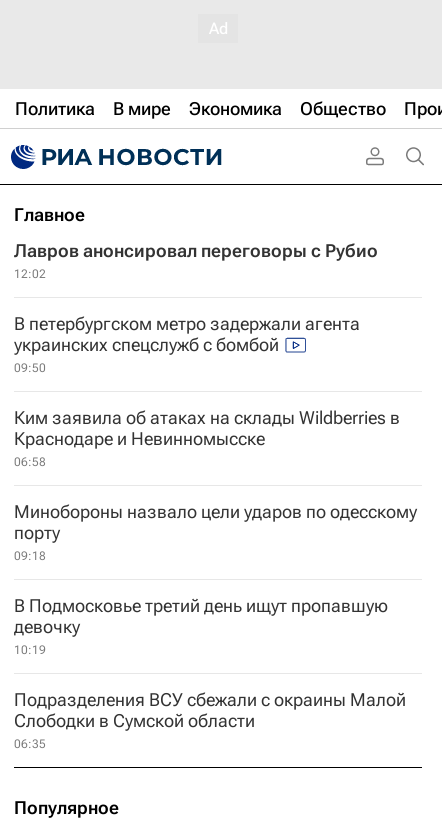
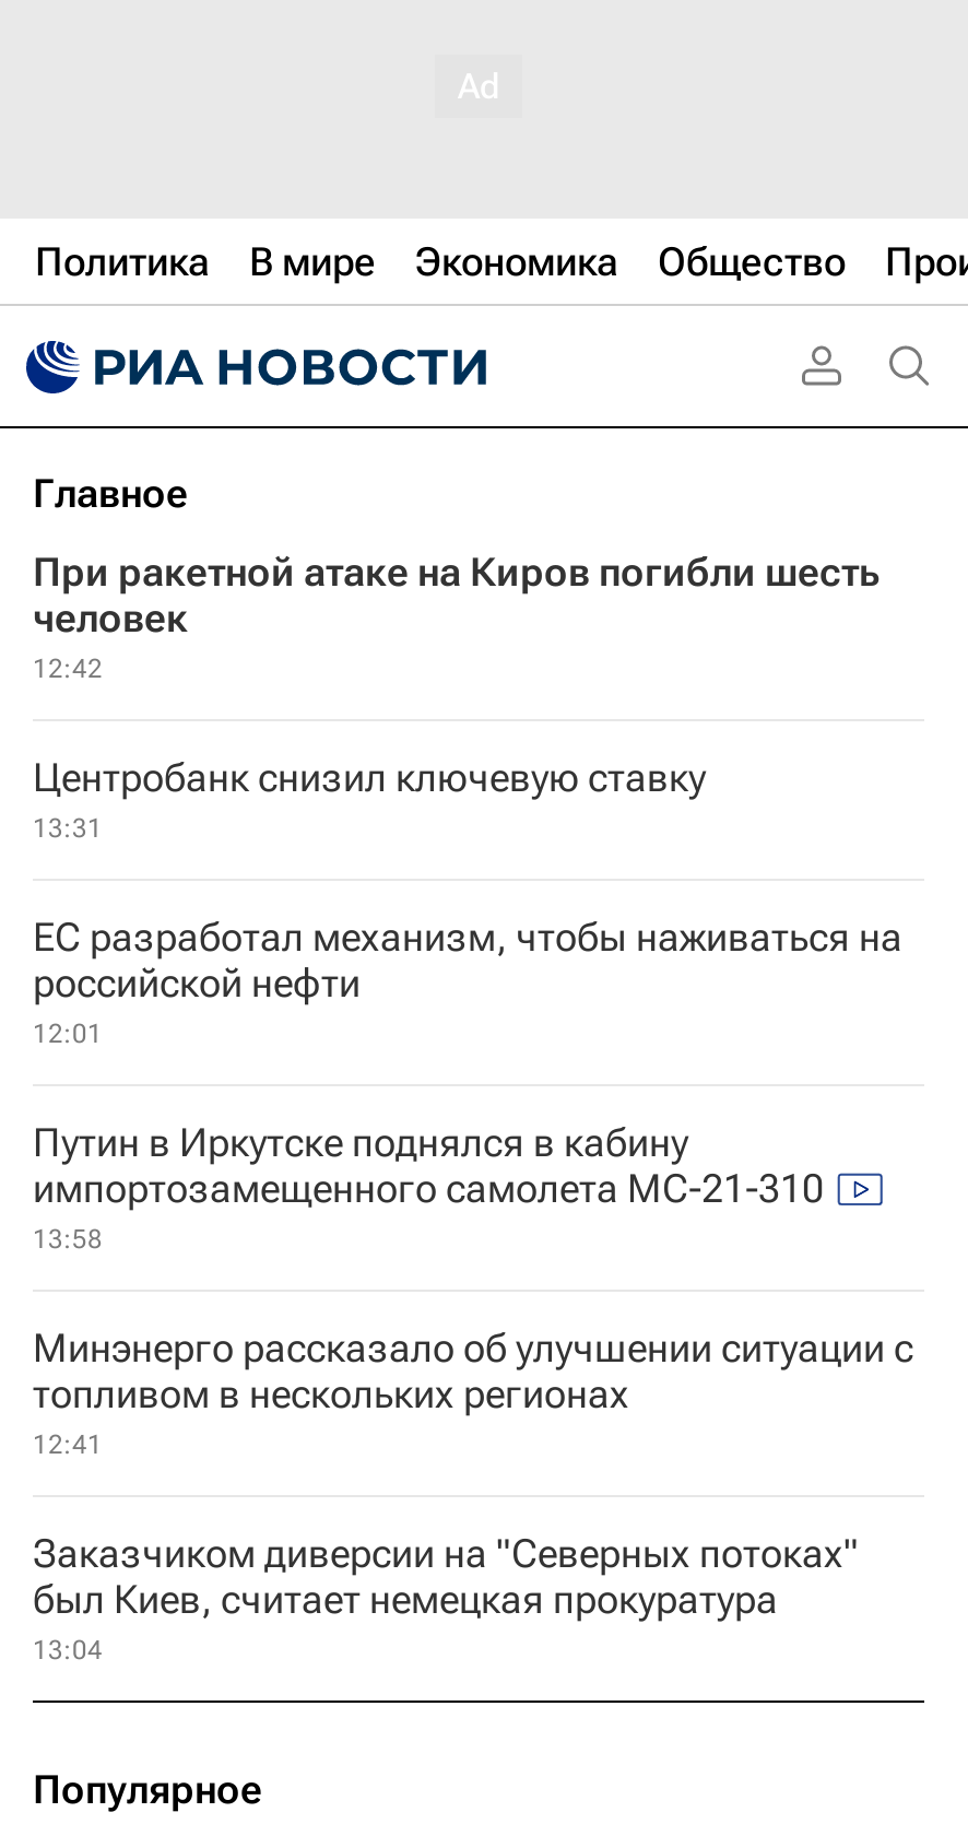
- Лавров анонсировал переговоры с Рубио
- 12:02
+ При ракетной атаке на Киров погибли шесть
+ человек
+ 12:42

- В петербургском метро задержали агента
- украинских спецслужб с бомбой
- 09:50
+ Центробанк снизил ключевую ставку
+ 13:31

- Ким заявила об атаках на склады Wildberries в
- Краснодаре и Невинномысске
- 06:58
+ ЕС разработал механизм, чтобы наживаться на
+ российской нефти
+ 12:01

- Минобороны назвало цели ударов по одесскому
- порту
- 09:18
+ Путин в Иркутске поднялся в кабину
+ импортозамещенного самолета МС-21-310
+ 13:58

- В Подмосковье третий день ищут пропавшую
- девочку
- 10:19
+ Минэнерго рассказало об улучшении ситуации с
+ топливом в нескольких регионах
+ 12:41

- Подразделения ВСУ сбежали с окраины Малой
- Слободки в Сумской области
- 06:35
+ Заказчиком диверсии на "Северных потоках"
+ был Киев, считает немецкая прокуратура
+ 13:04
